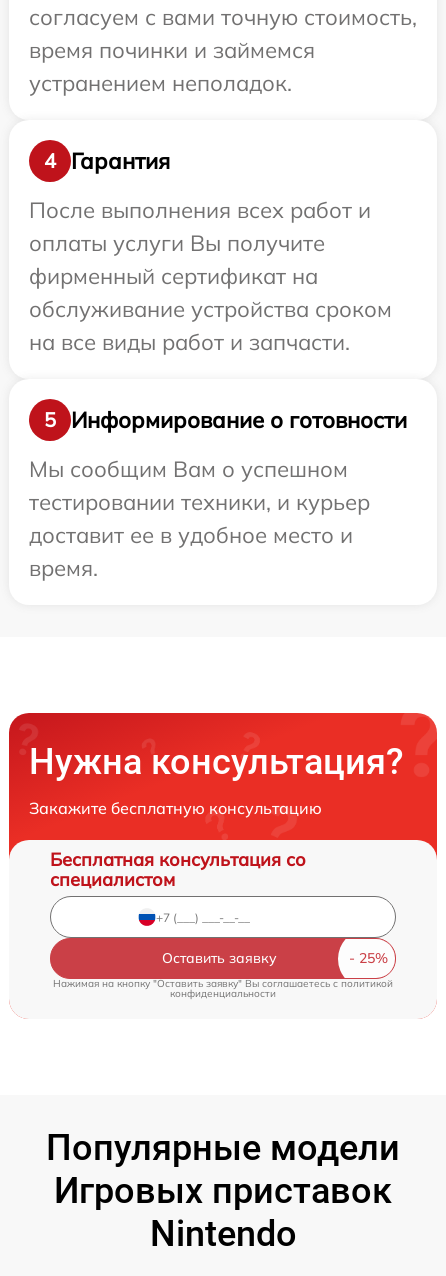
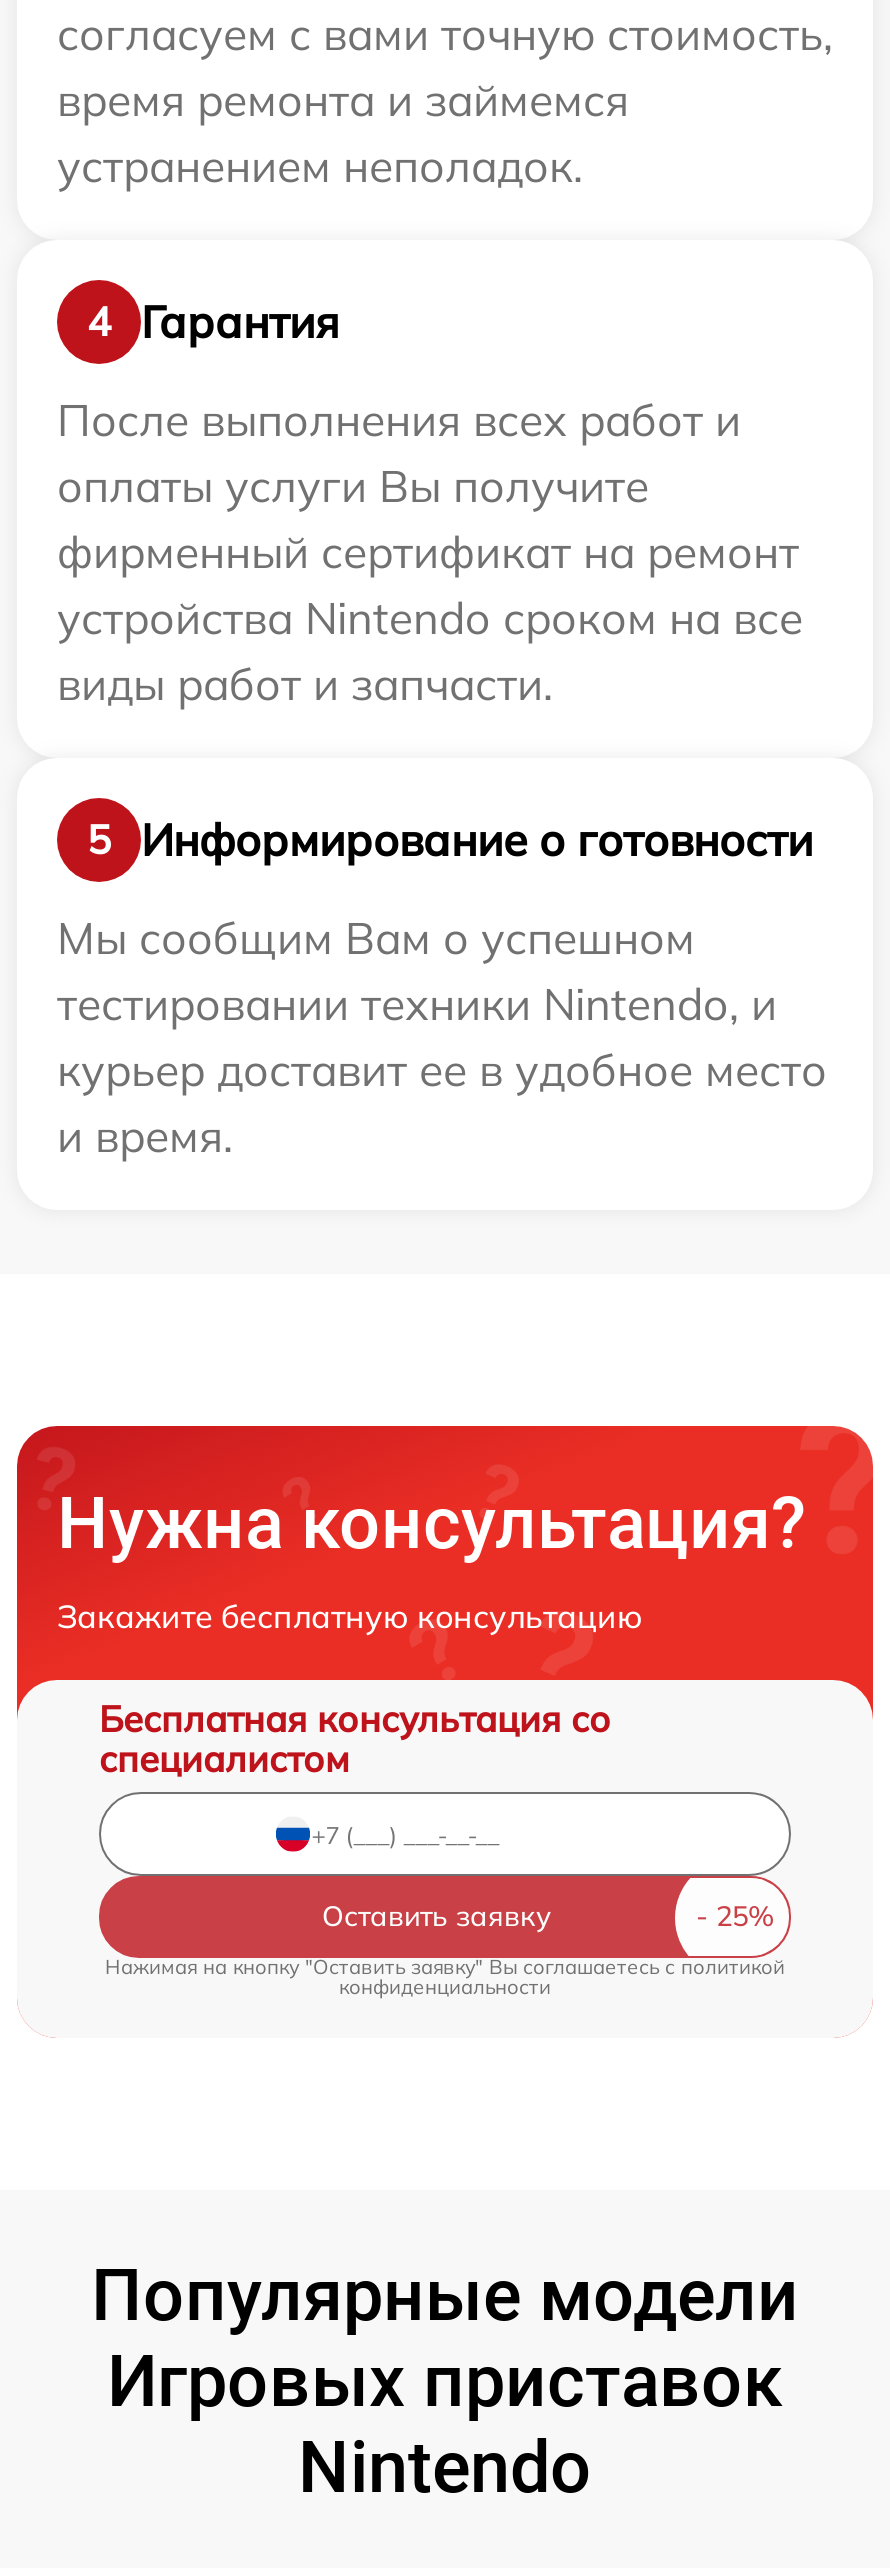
- время починки и займемся
+ время ремонта и займемся

- фирменный сертификат на
- обслуживание устройства сроком
- на все виды работ и запчасти.
+ фирменный сертификат на ремонт
+ устройства Nintendo сроком на все
+ виды работ и запчасти.

- тестировании техники, и курьер
- доставит ее в удобное место и
- время.
+ тестировании техники Nintendo, и
+ курьер доставит ее в удобное место
+ и время.
